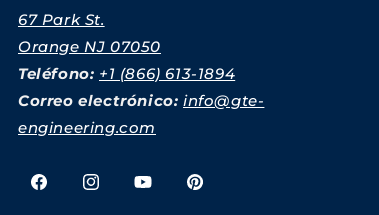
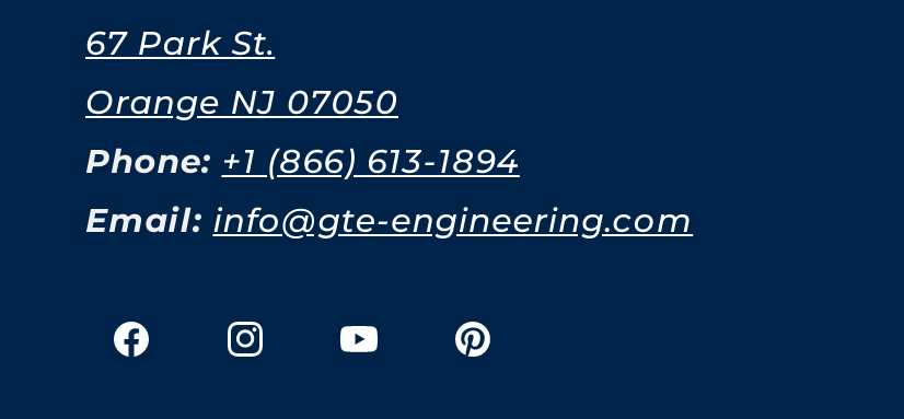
- Teléfono: +1 (866) 613-1894
- Correo electrónico: info@gte-
- engineering.com
+ Phone: +1 (866) 613-1894
+ Email: info@gte-engineering.com
